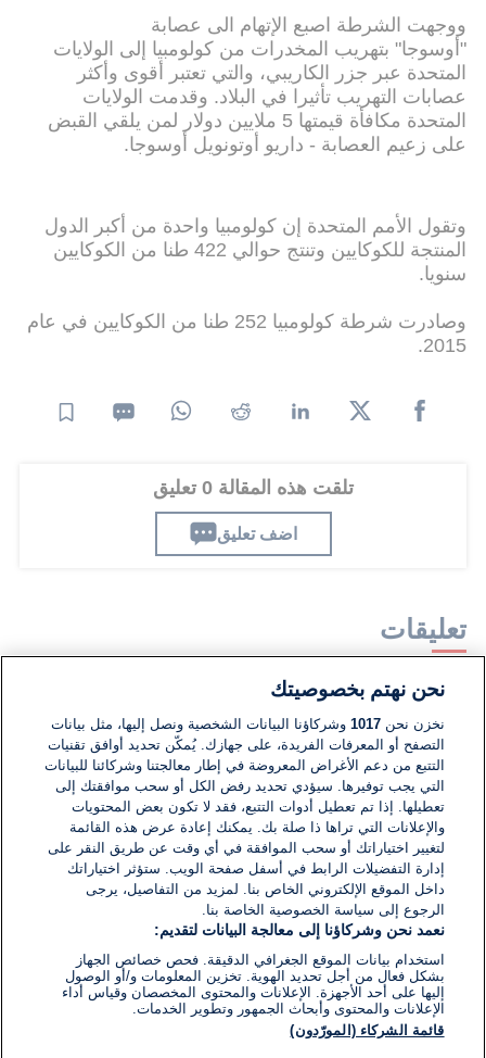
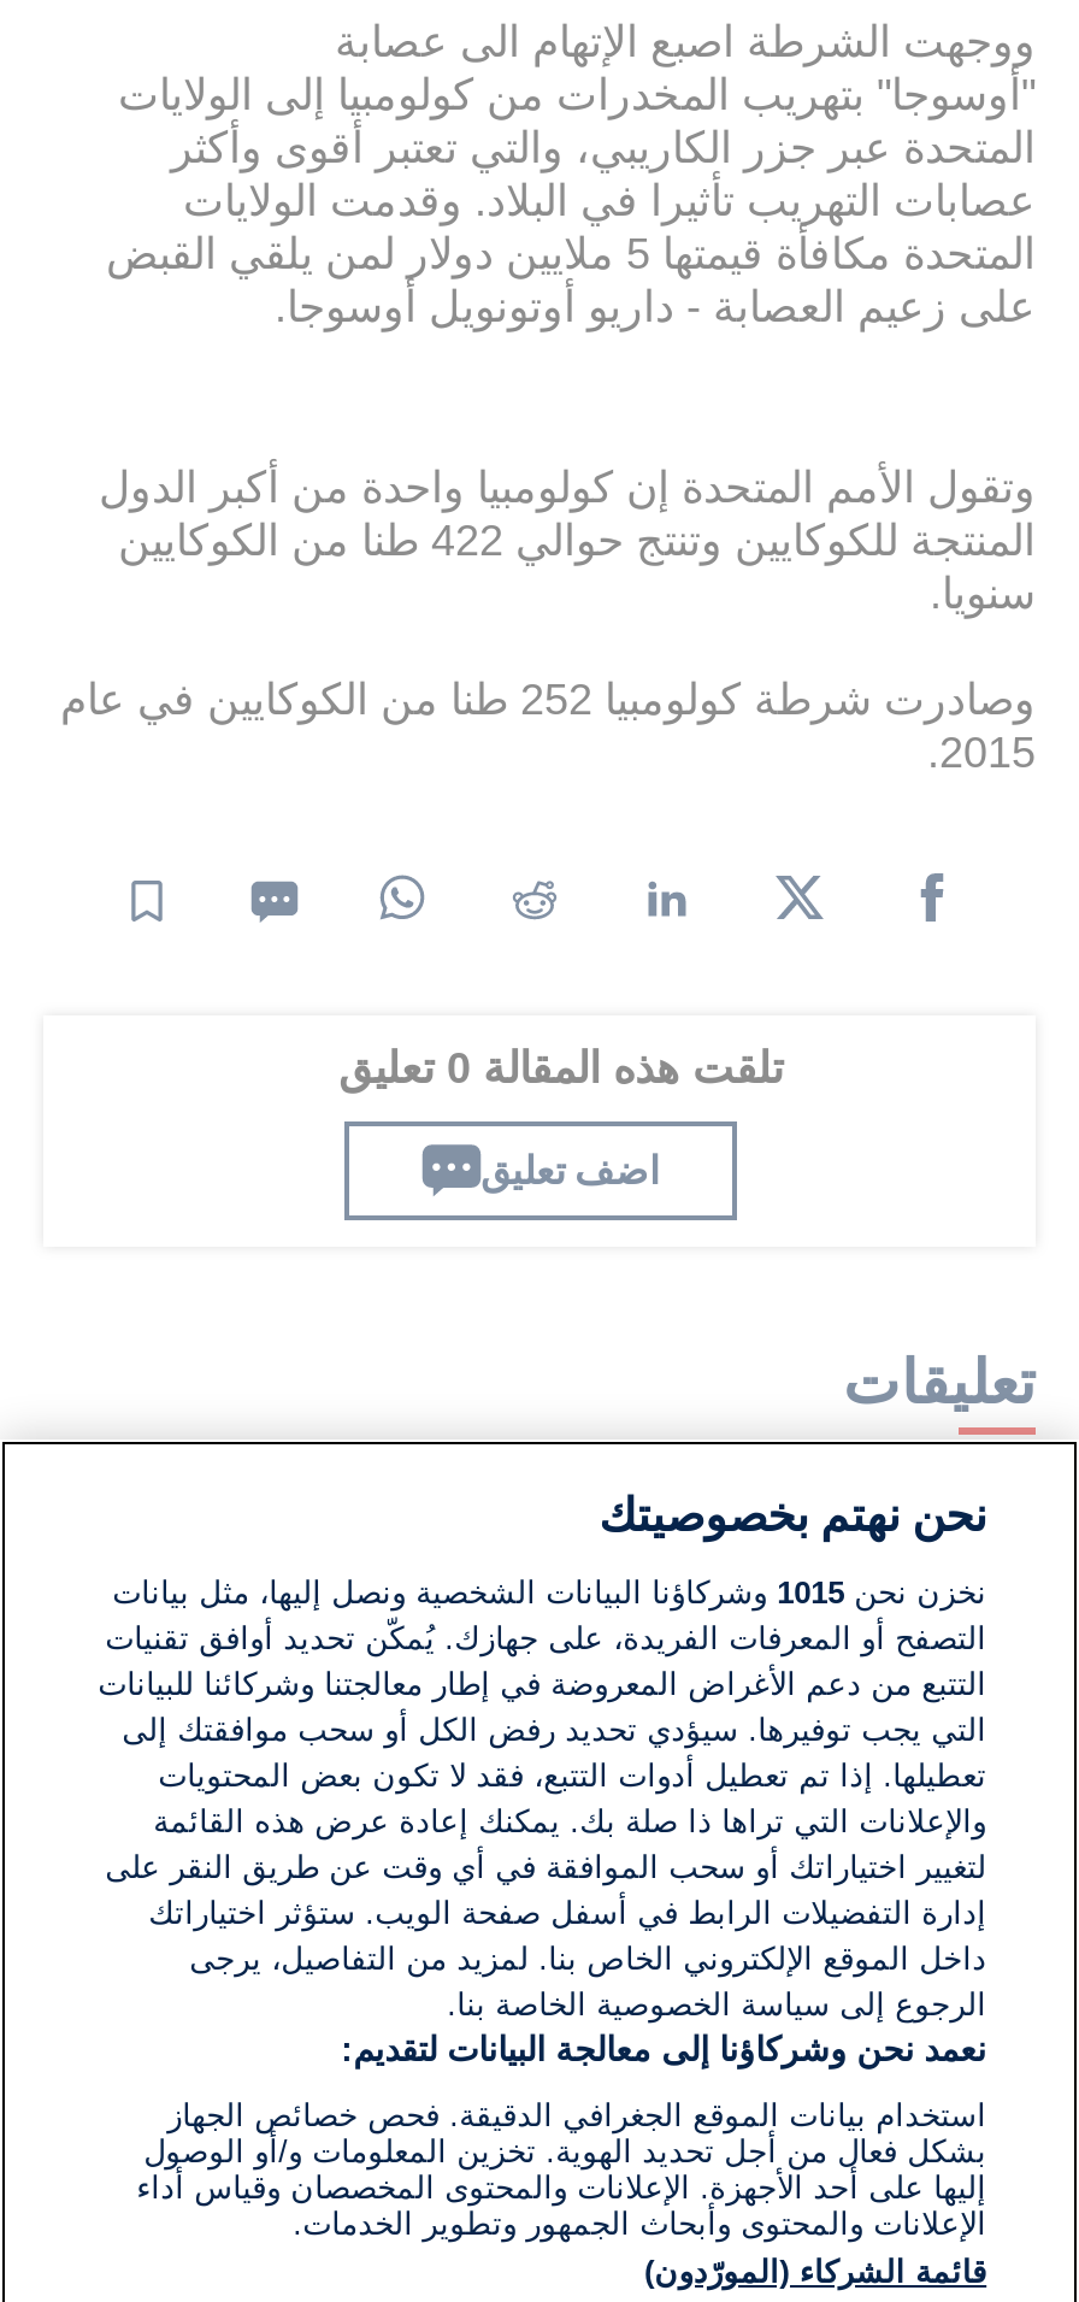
- نخزن نحن 1017 وشركاؤنا البيانات الشخصية ونصل إليها، مثل بيانات
+ نخزن نحن 1015 وشركاؤنا البيانات الشخصية ونصل إليها، مثل بيانات
